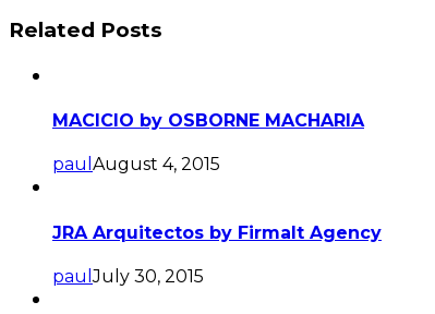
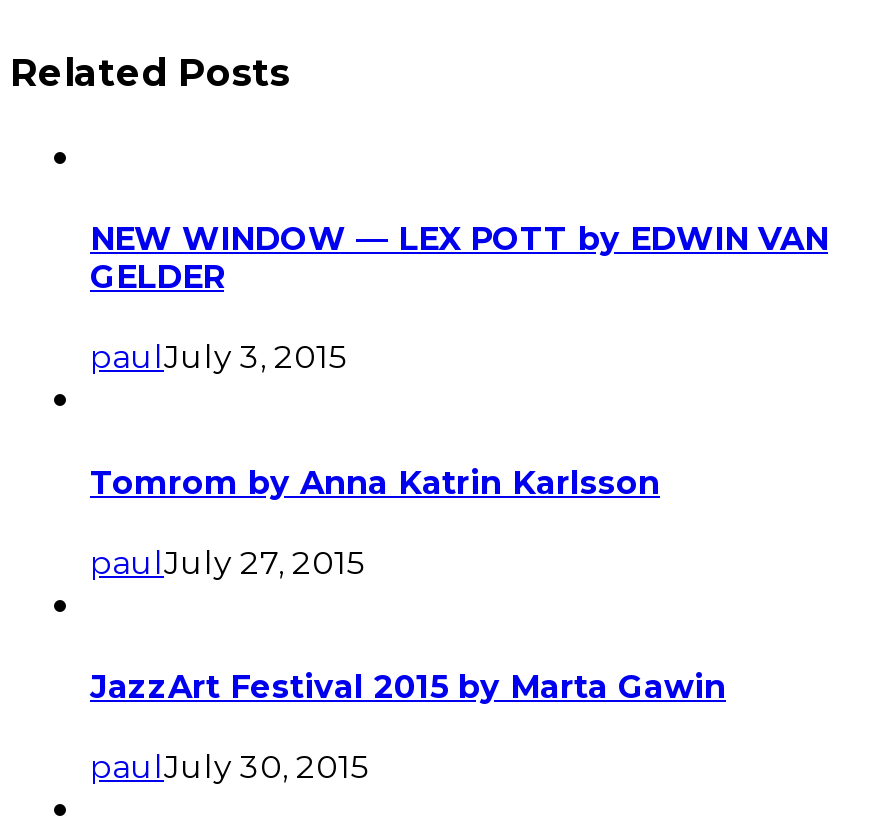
- MACICIO by OSBORNE MACHARIA
- paul August 4, 2015
- JRA Arquitectos by Firmalt Agency
+ NEW WINDOW — LEX POTT by EDWIN VAN
+ GELDER
+ paul July 3, 2015
+ Tomrom by Anna Katrin Karlsson
+ paul July 27, 2015
+ JazzArt Festival 2015 by Marta Gawin
